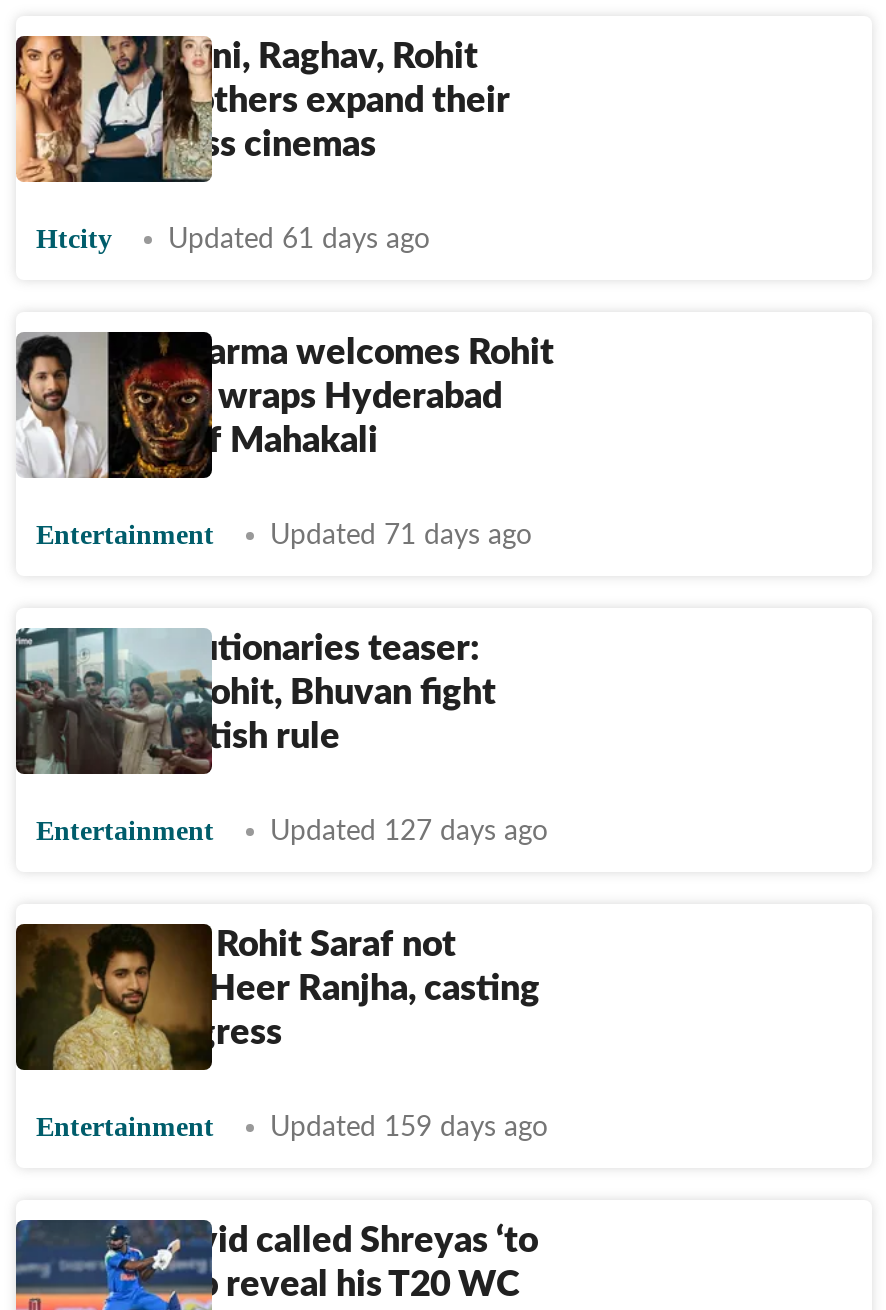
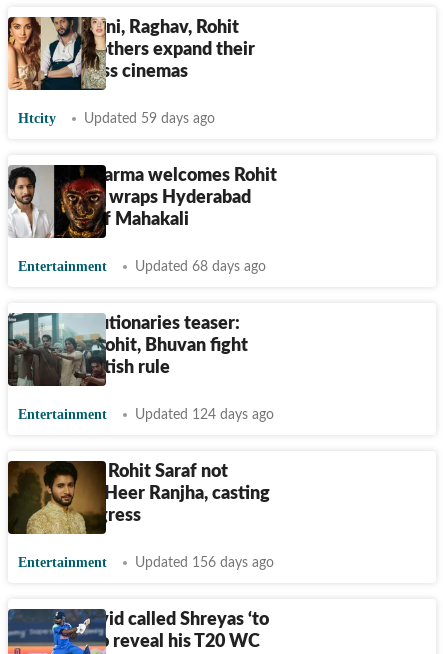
- Updated 61 days ago
+ Updated 59 days ago

- Updated 71 days ago
+ Updated 68 days ago

- Updated 127 days ago
+ Updated 124 days ago

- Updated 159 days ago
+ Updated 156 days ago
